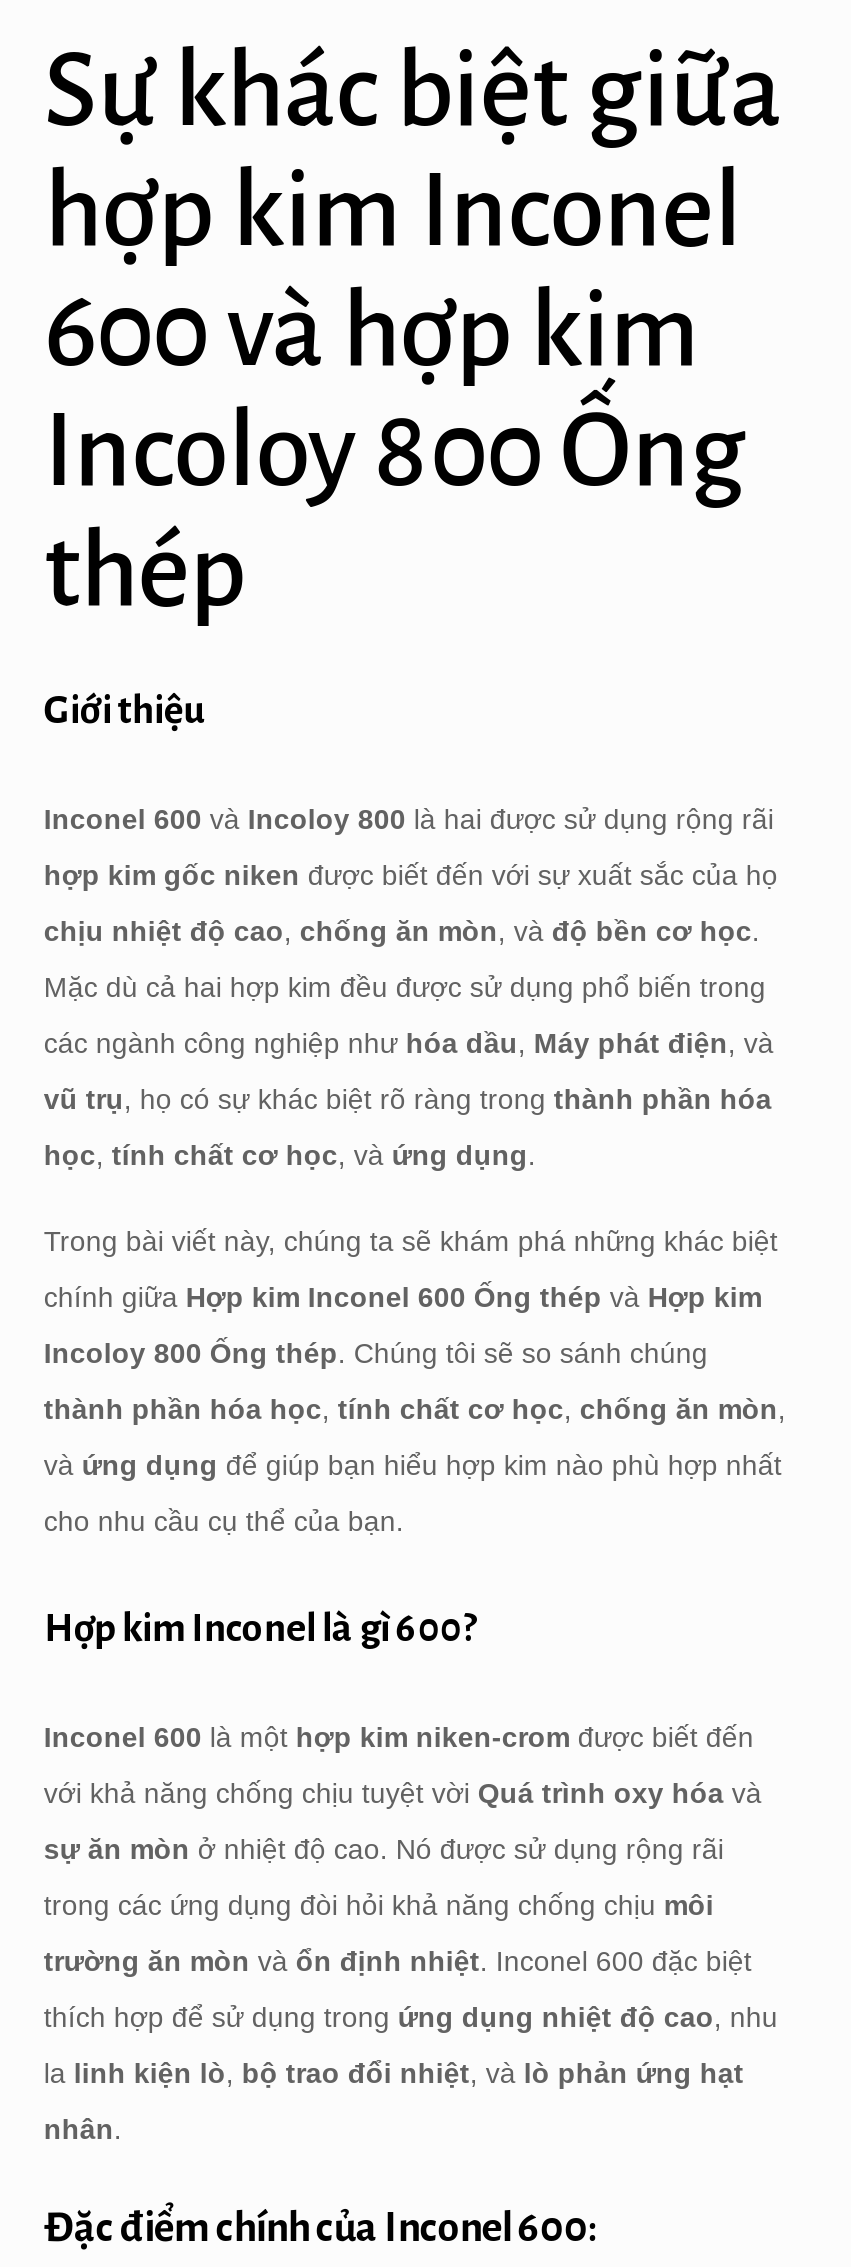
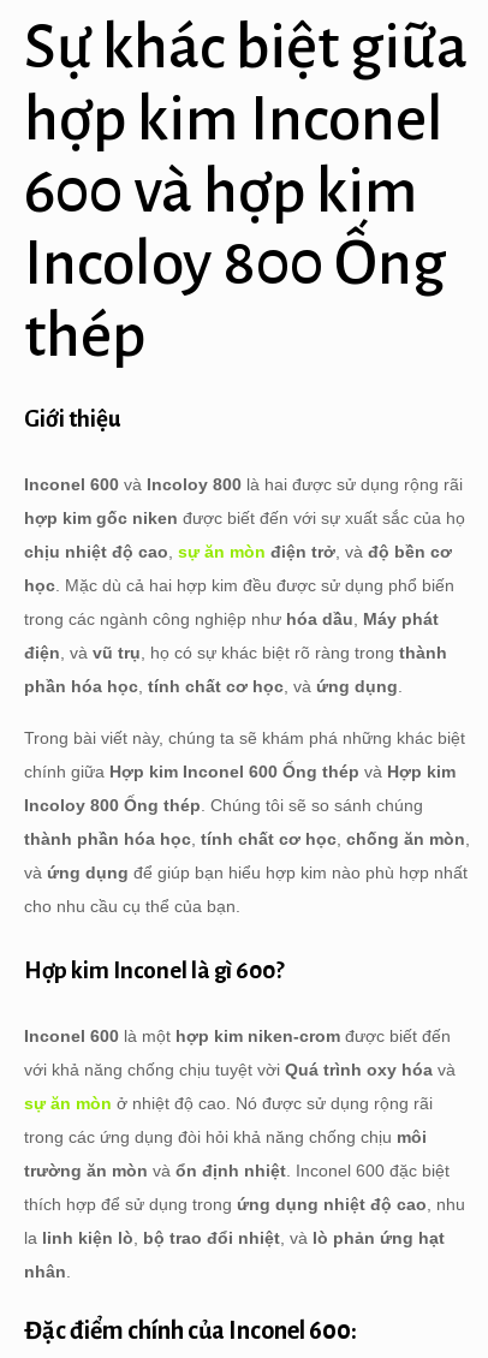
- chịu nhiệt độ cao, chống ăn mòn, và độ bền cơ học.
+ chịu nhiệt độ cao, sự ăn mòn điện trở, và độ bền cơ

- Mặc dù cả hai hợp kim đều được sử dụng phổ biến trong
+ học. Mặc dù cả hai hợp kim đều được sử dụng phổ biến

- các ngành công nghiệp như hóa dầu, Máy phát điện, và
+ trong các ngành công nghiệp như hóa dầu, Máy phát

- vũ trụ, họ có sự khác biệt rõ ràng trong thành phần hóa
+ điện, và vũ trụ, họ có sự khác biệt rõ ràng trong thành

- học, tính chất cơ học, và ứng dụng.
+ phần hóa học, tính chất cơ học, và ứng dụng.
